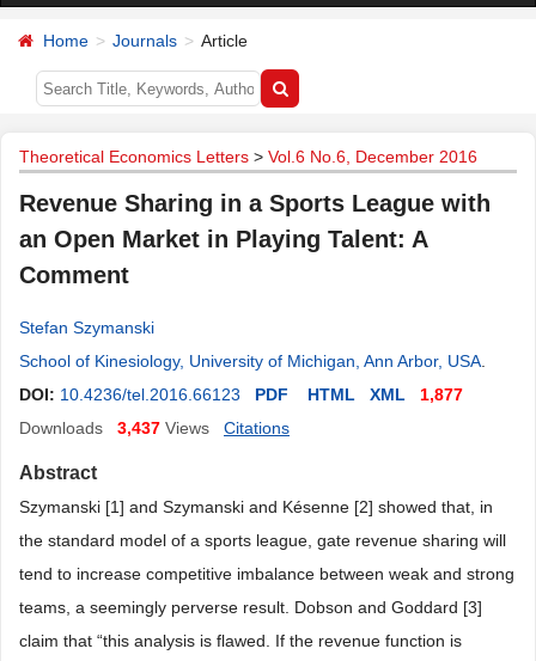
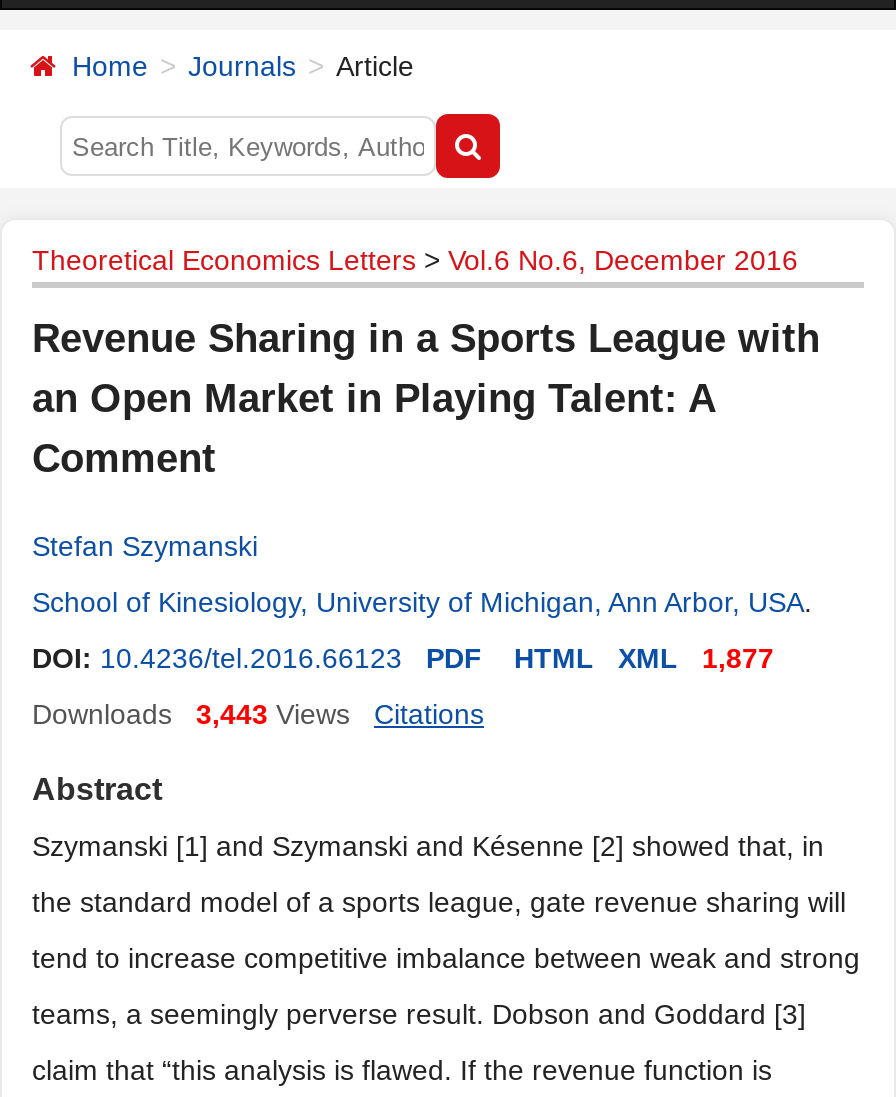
- Downloads 3,437 Views
+ Downloads 3,443 Views
